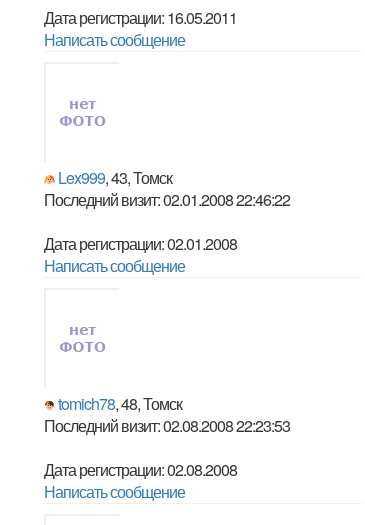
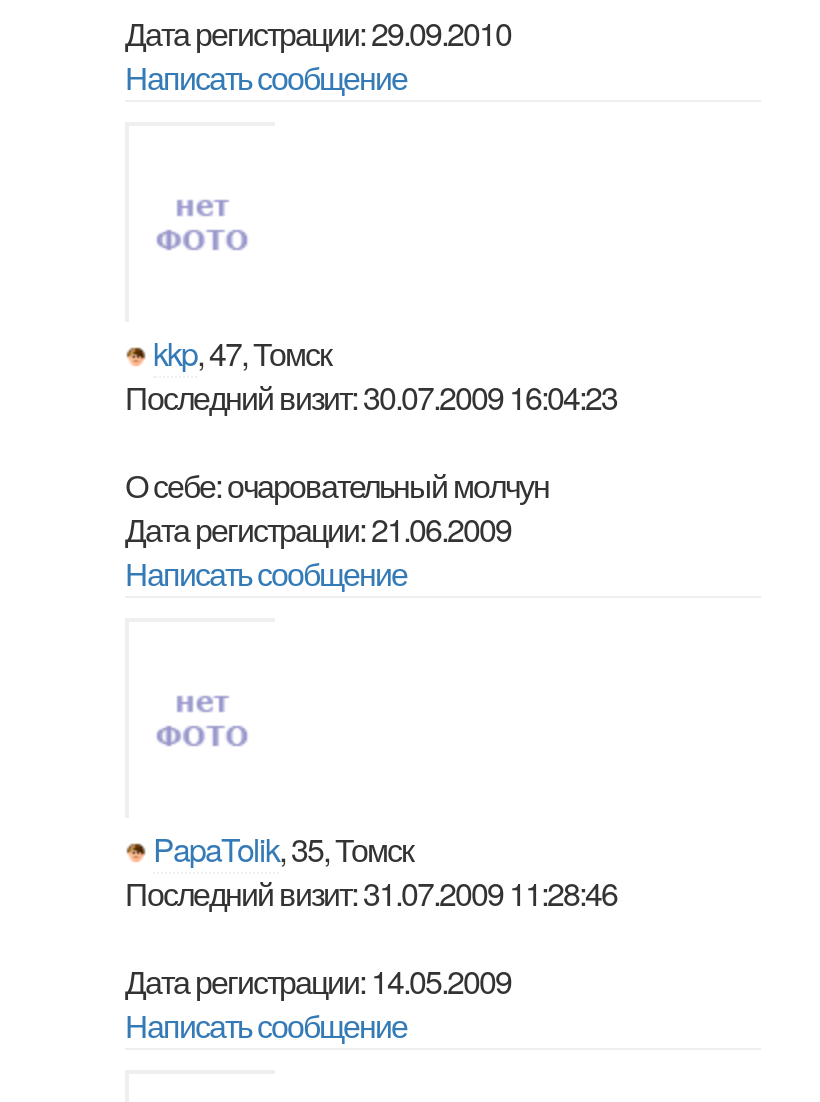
- Дата регистрации: 16.05.2011
+ Дата регистрации: 29.09.2010

- Lex999, 43, Томск
- Последний визит: 02.01.2008 22:46:22
+ kkp, 47, Томск
+ Последний визит: 30.07.2009 16:04:23

- Дата регистрации: 02.01.2008
+ О себе: очаровательный молчун
+ Дата регистрации: 21.06.2009

- tomich78, 48, Томск
+ PapaTolik, 35, Томск

- Последний визит: 02.08.2008 22:23:53
+ Последний визит: 31.07.2009 11:28:46

- Дата регистрации: 02.08.2008
+ Дата регистрации: 14.05.2009
